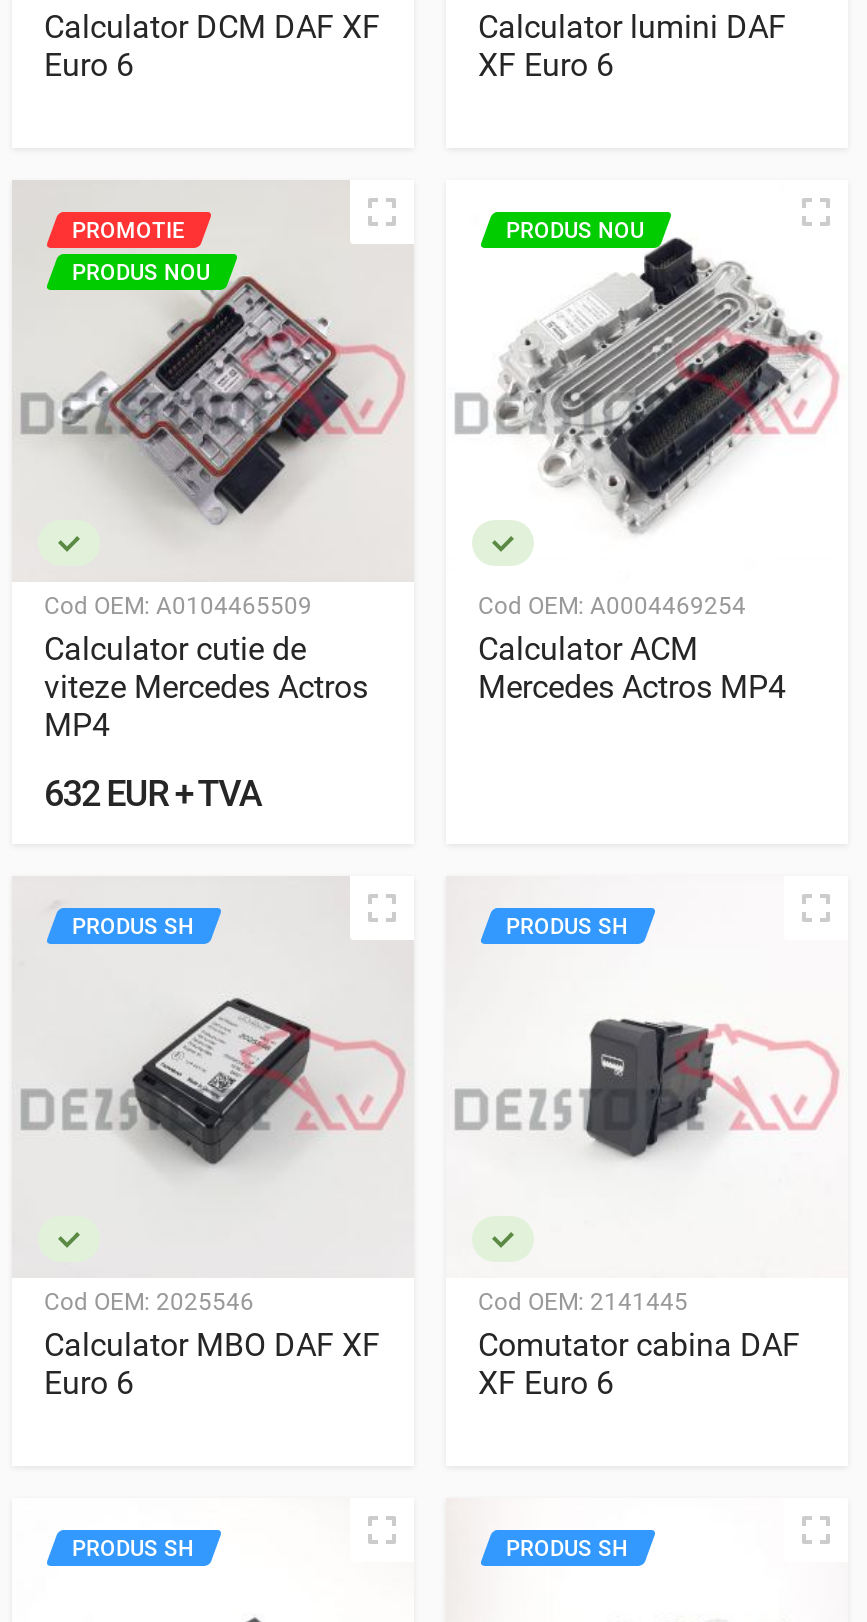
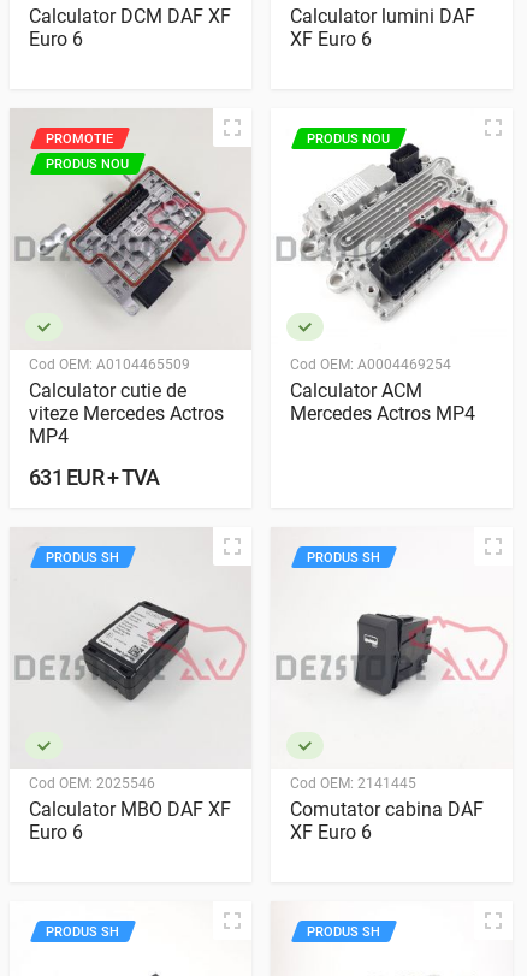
- 632 EUR + TVA
+ 631 EUR + TVA
